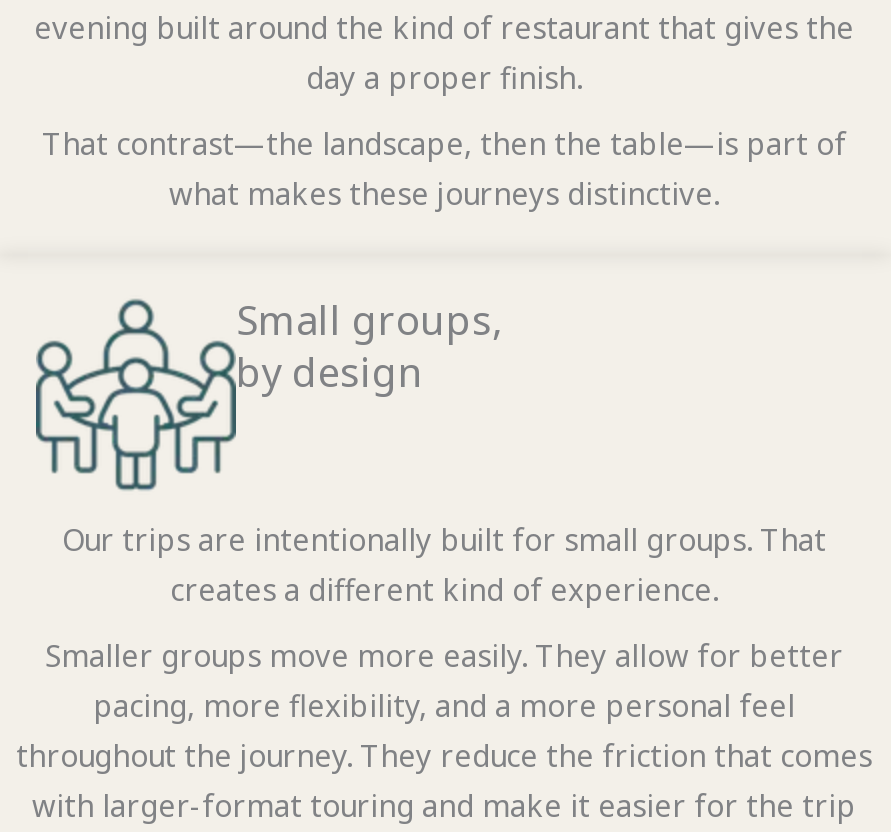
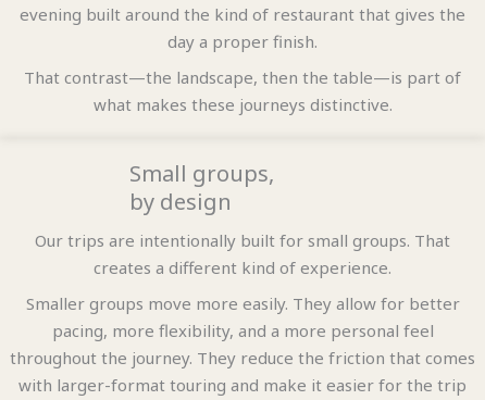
- [image]
